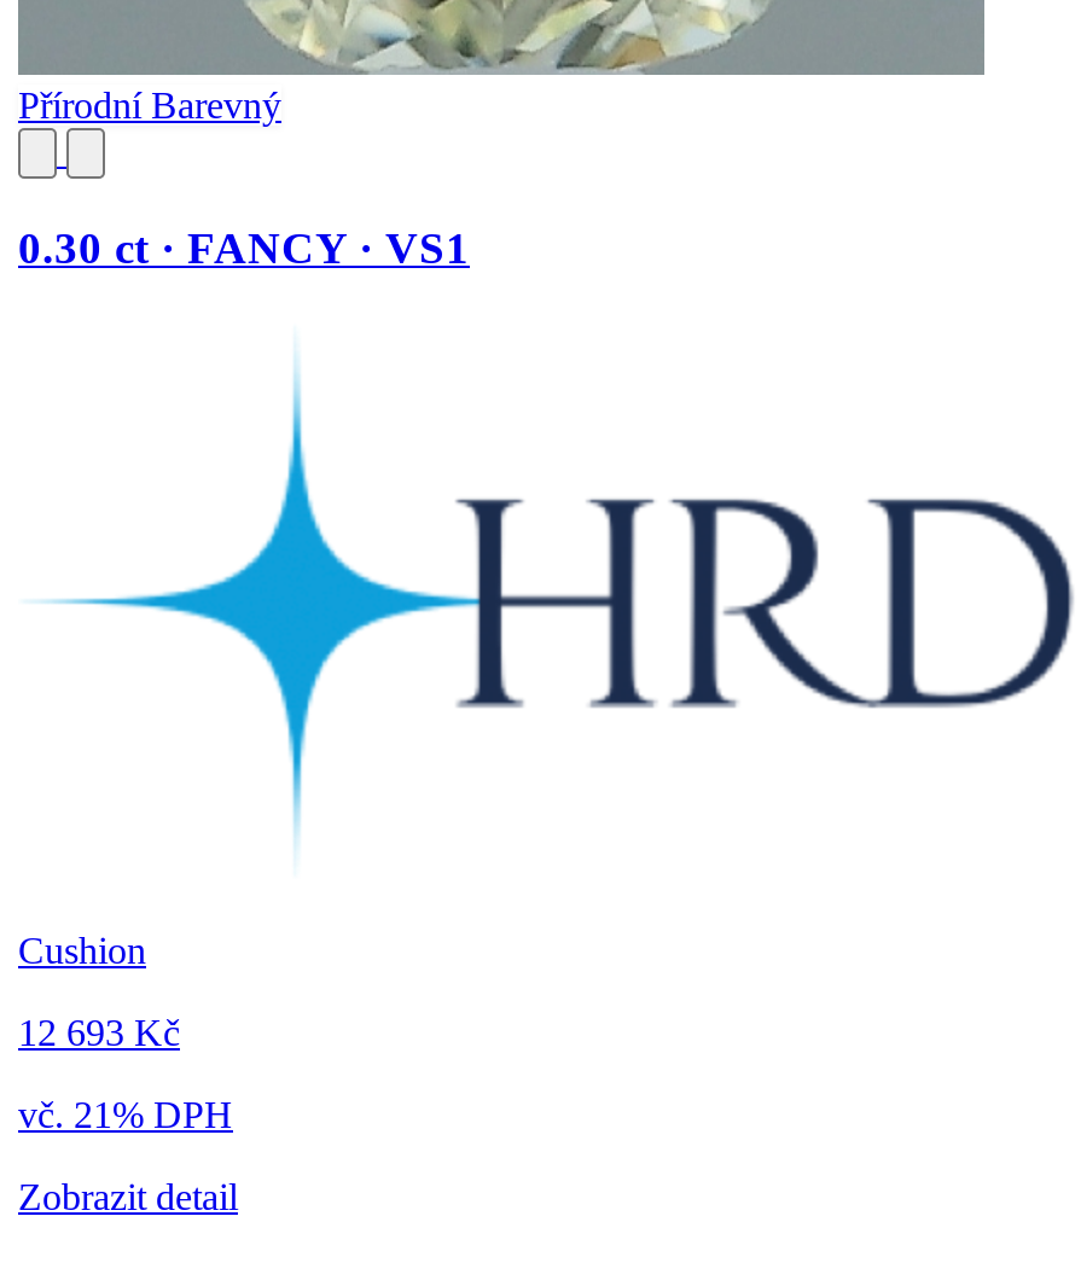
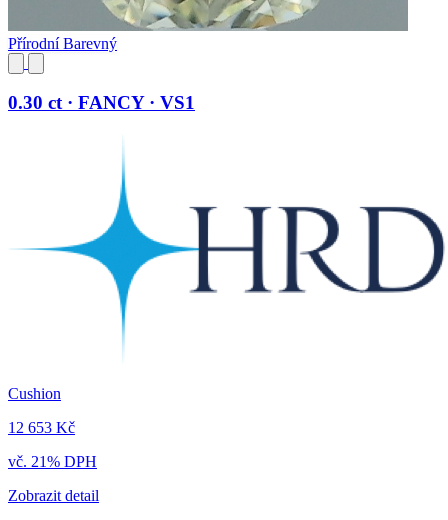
- 12 693 Kč
+ 12 653 Kč
